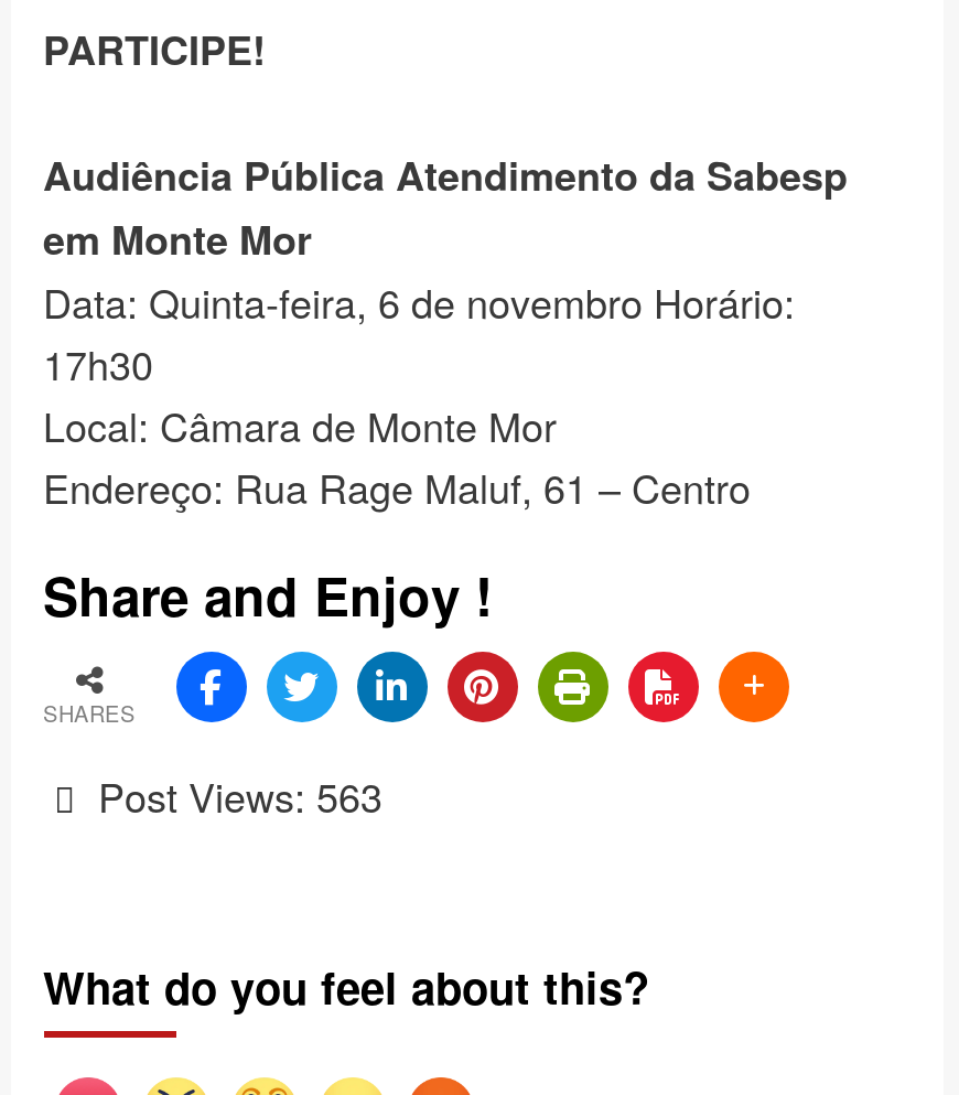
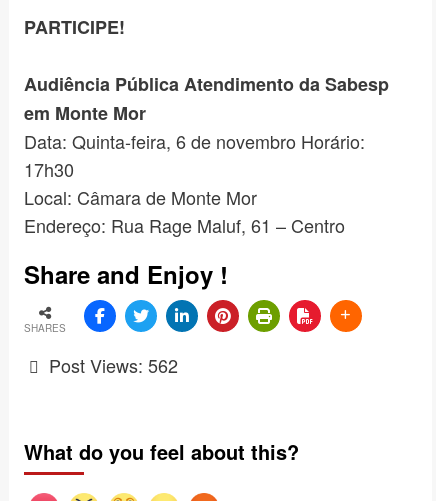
- Post Views: 563
+ Post Views: 562
